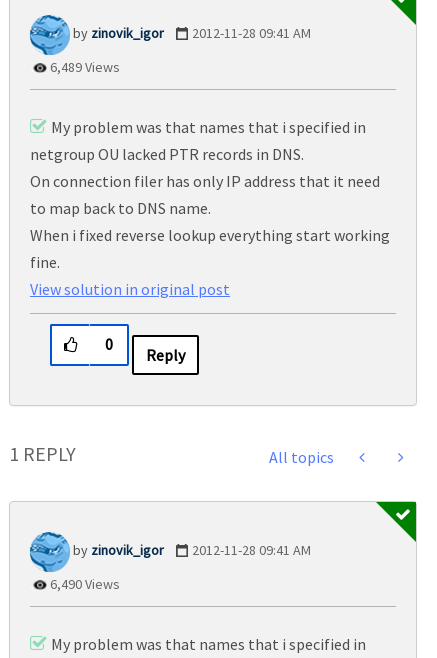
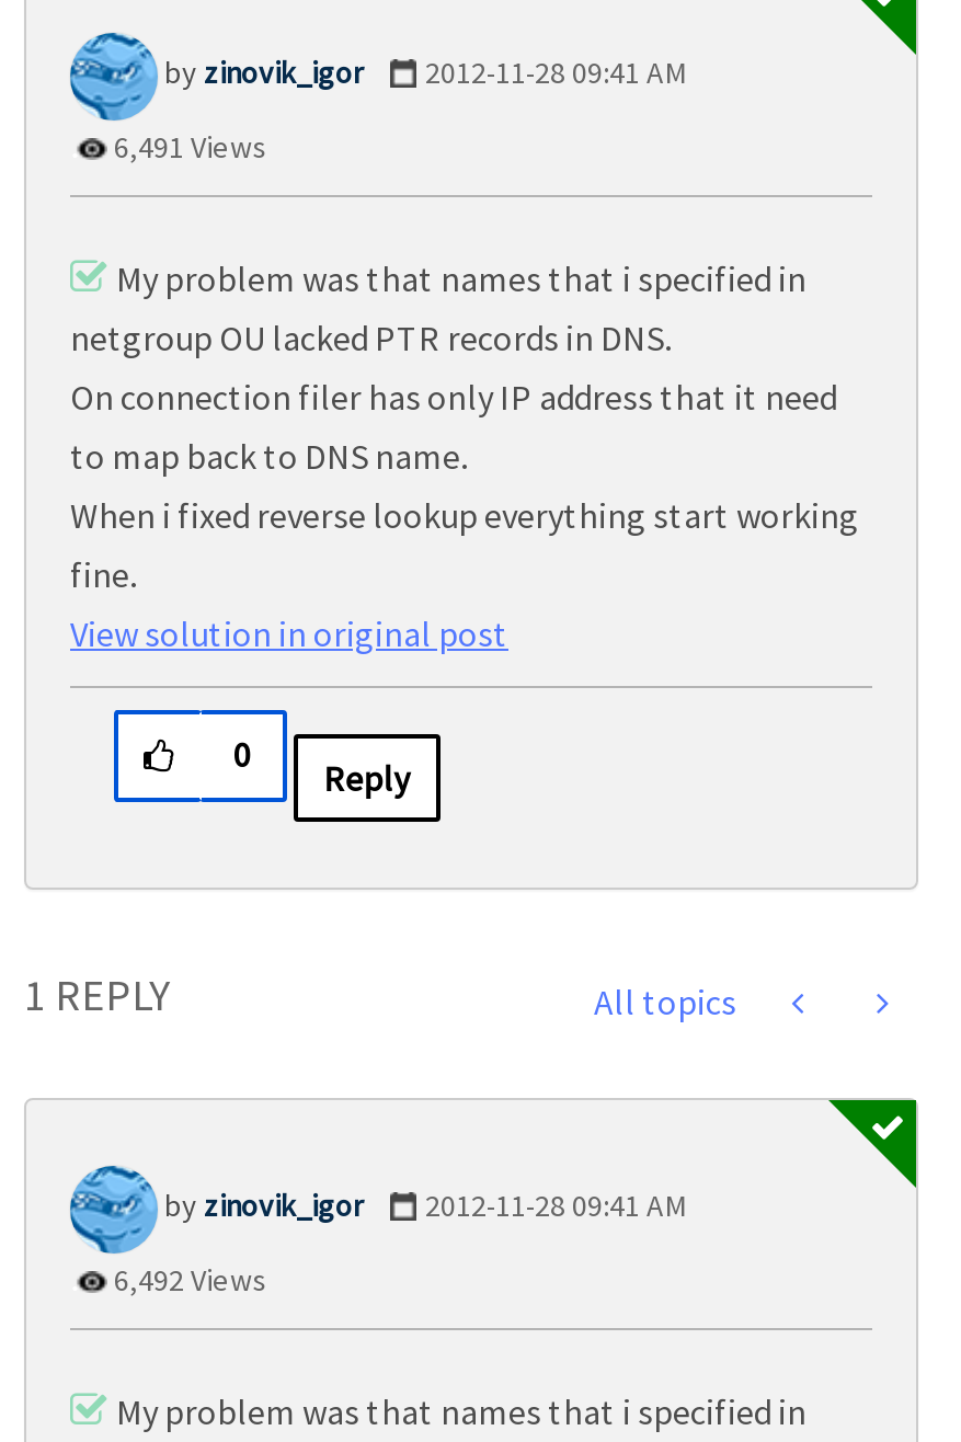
- 6,489 Views
+ 6,491 Views

- 6,490 Views
+ 6,492 Views
